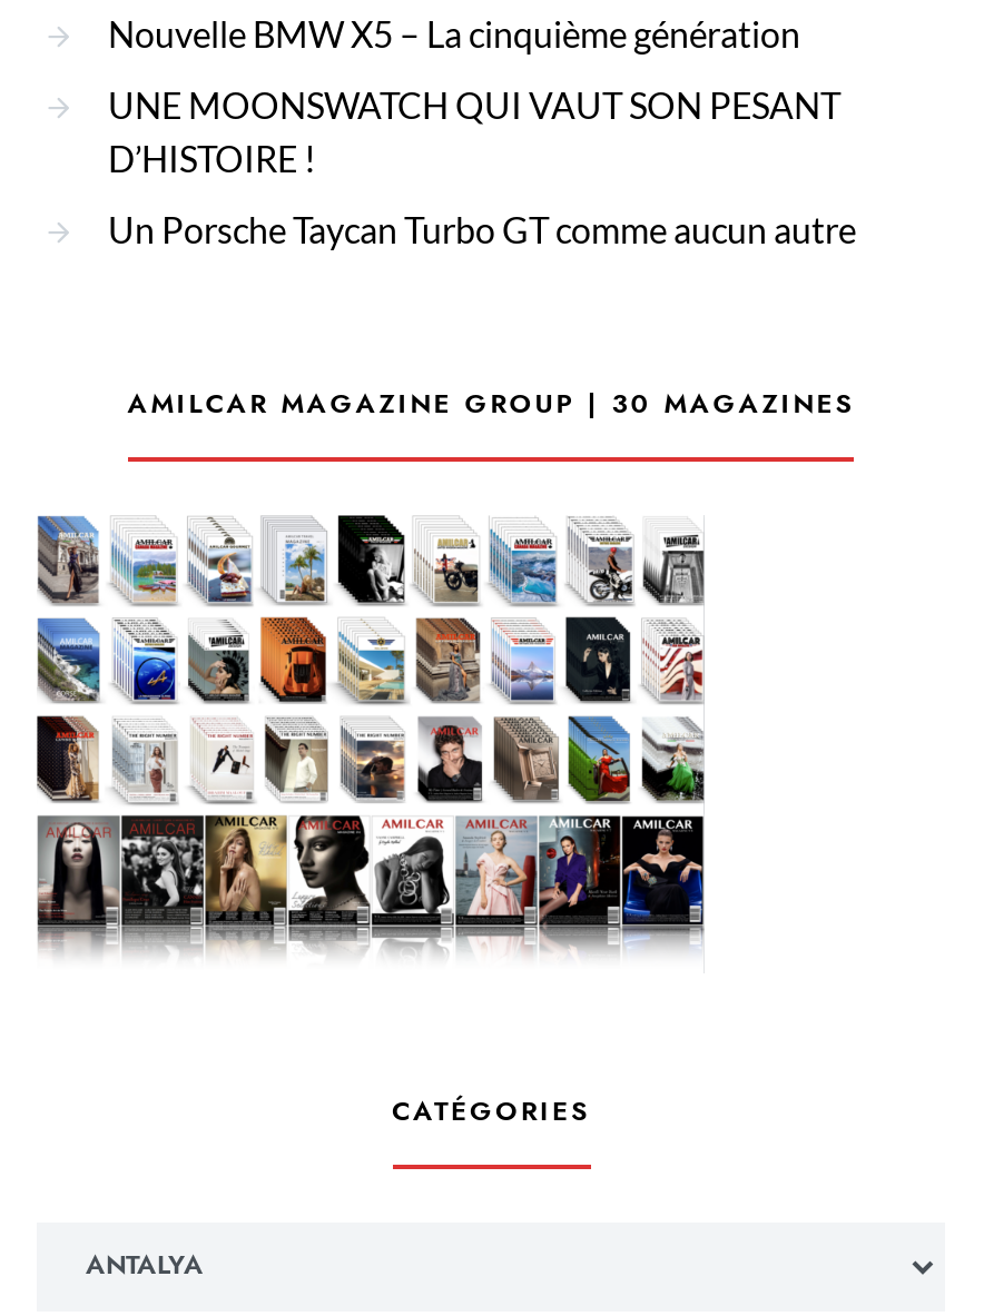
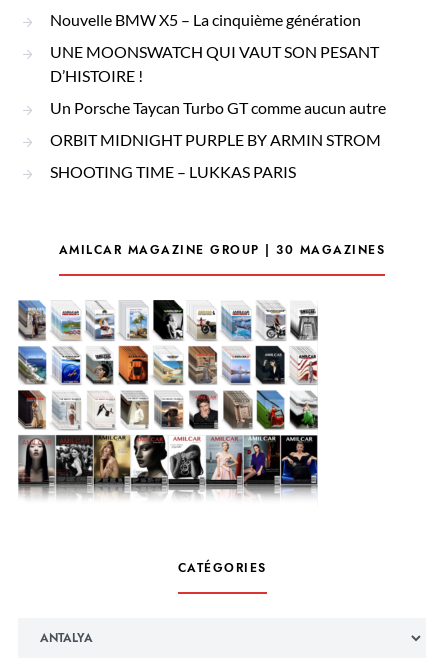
+ ORBIT MIDNIGHT PURPLE BY ARMIN STROM
+ SHOOTING TIME – LUKKAS PARIS
